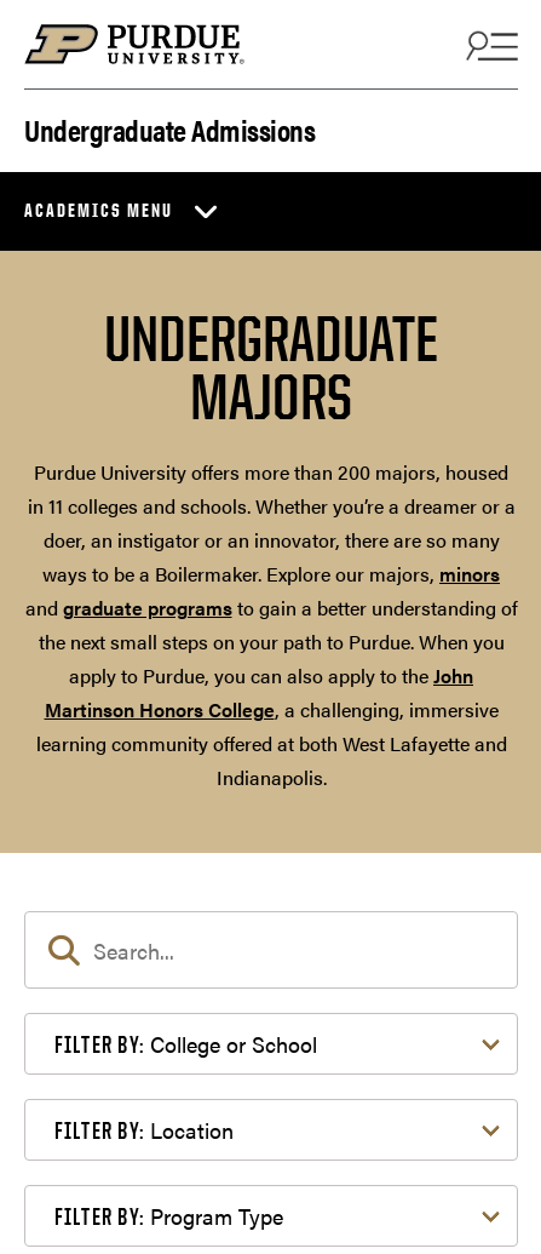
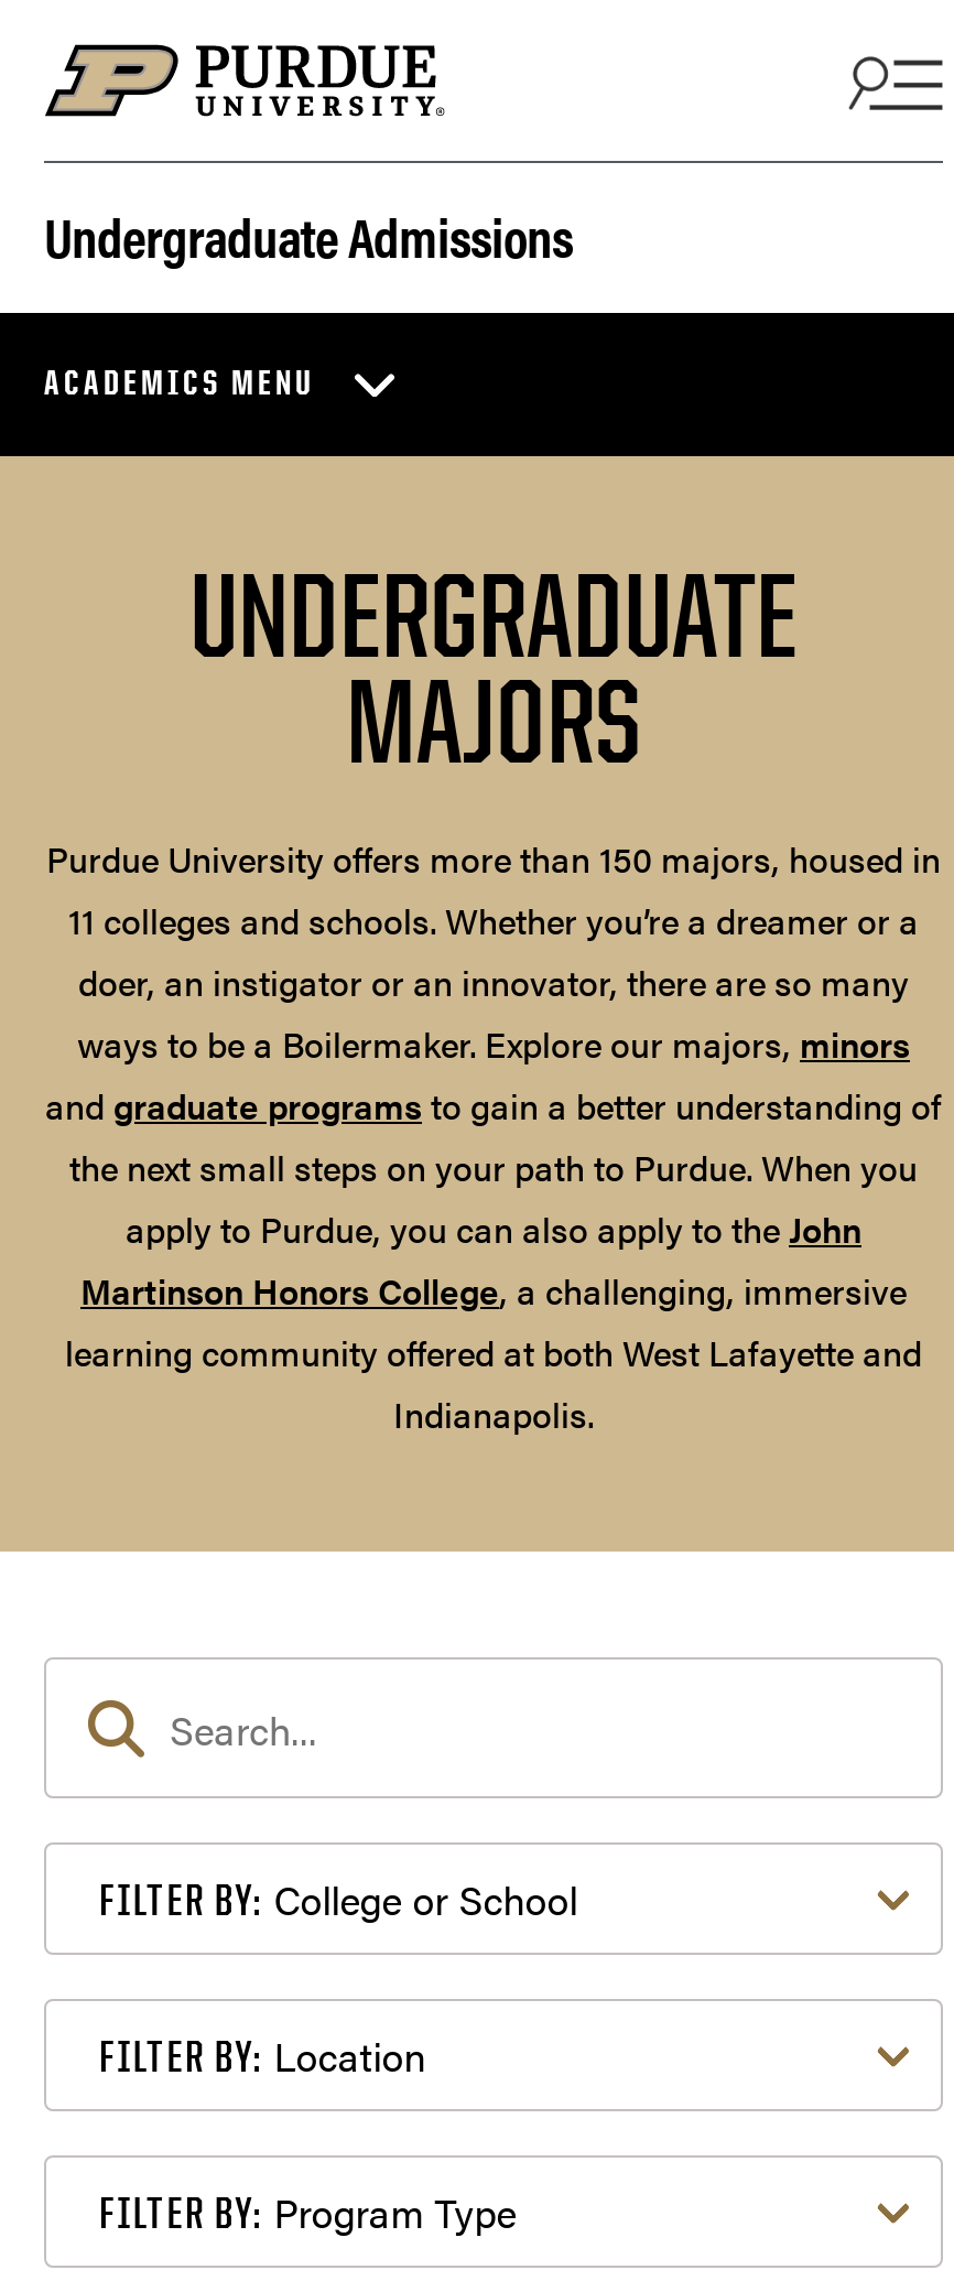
- Purdue University offers more than 200 majors, housed
- in 11 colleges and schools. Whether you’re a dreamer or a
+ Purdue University offers more than 150 majors, housed in
+ 11 colleges and schools. Whether you’re a dreamer or a
